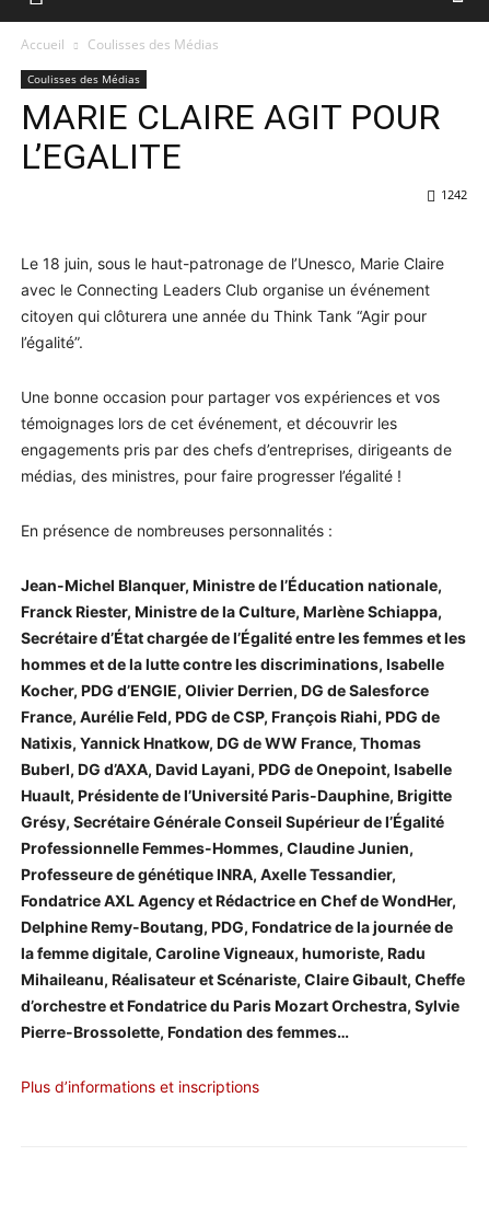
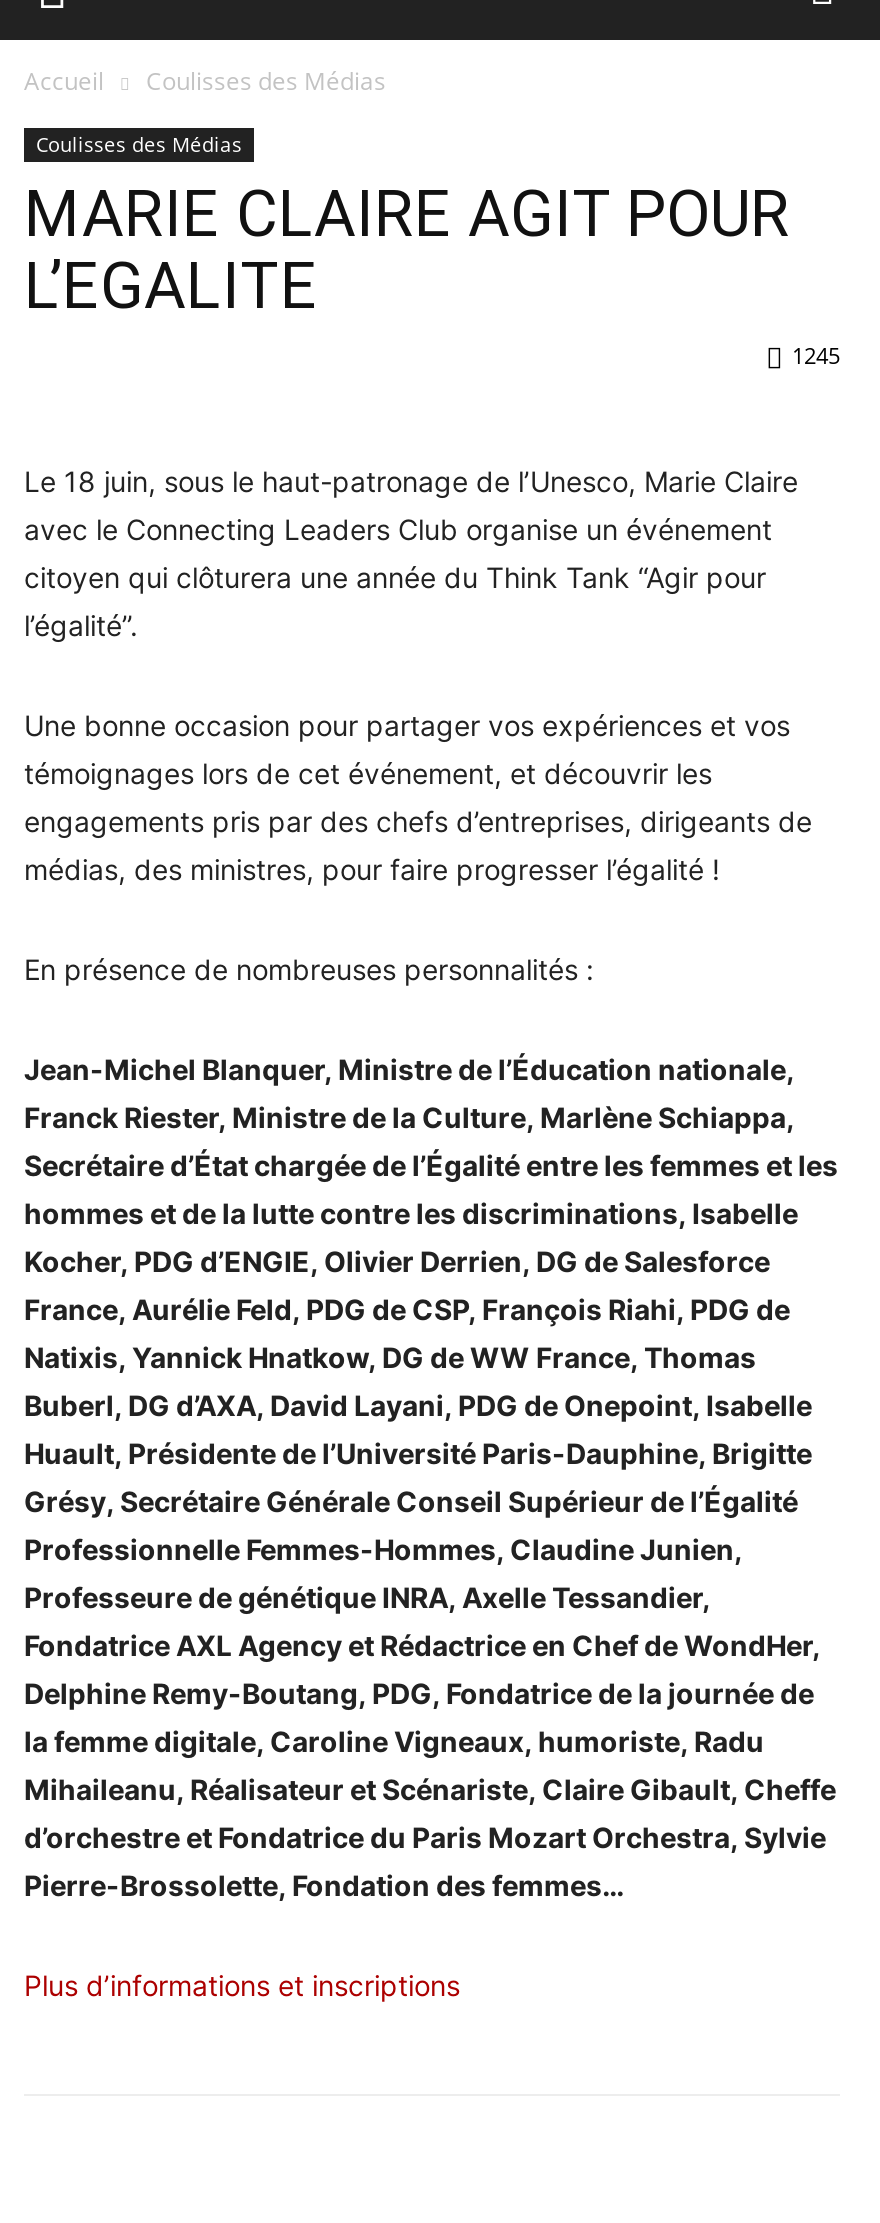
- 1242
+ 1245
